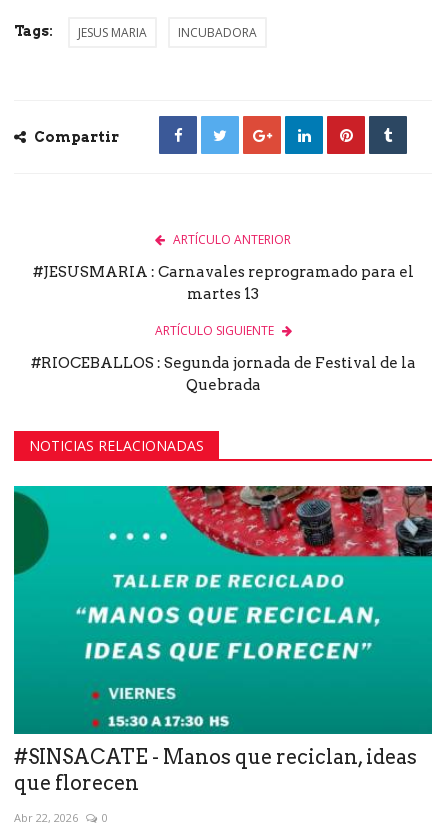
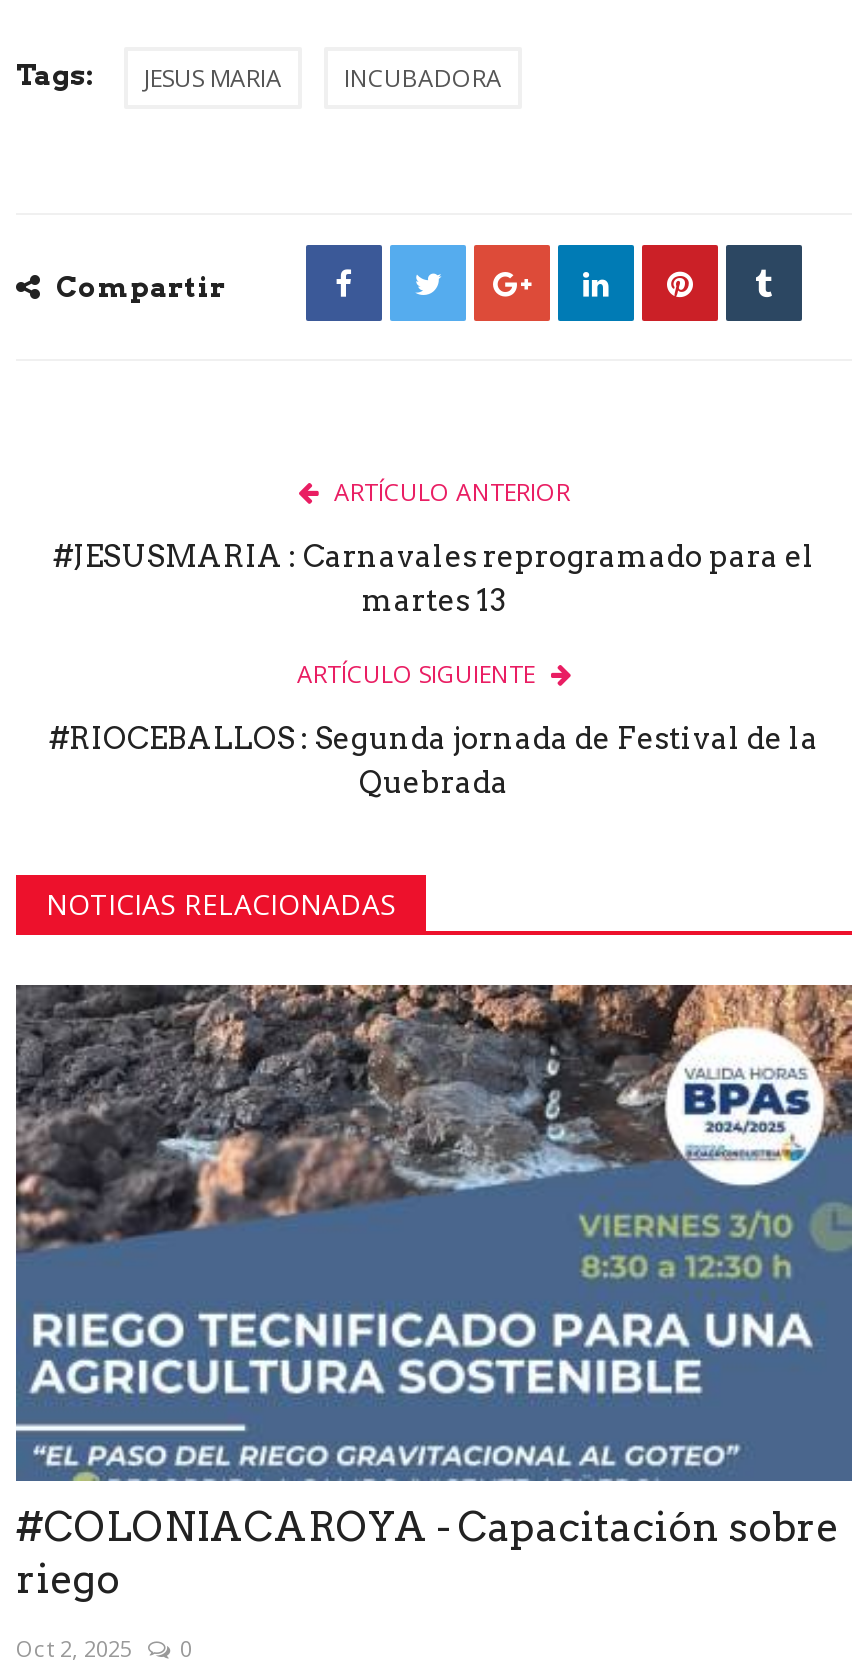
- [image]
- #SINSACATE - Manos que reciclan, ideas
- que florecen
+ [image]
+ #COLONIACAROYA - Capacitación sobre
+ riego

- Abr 22, 2026 0
+ Oct 2, 2025 0
